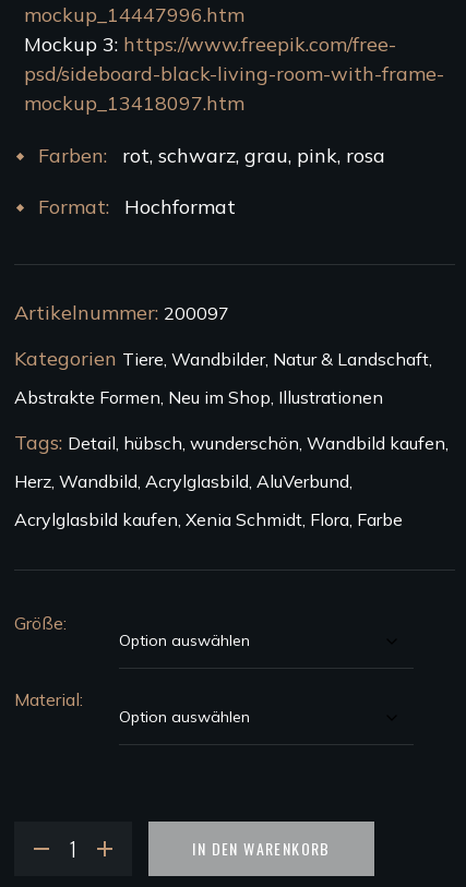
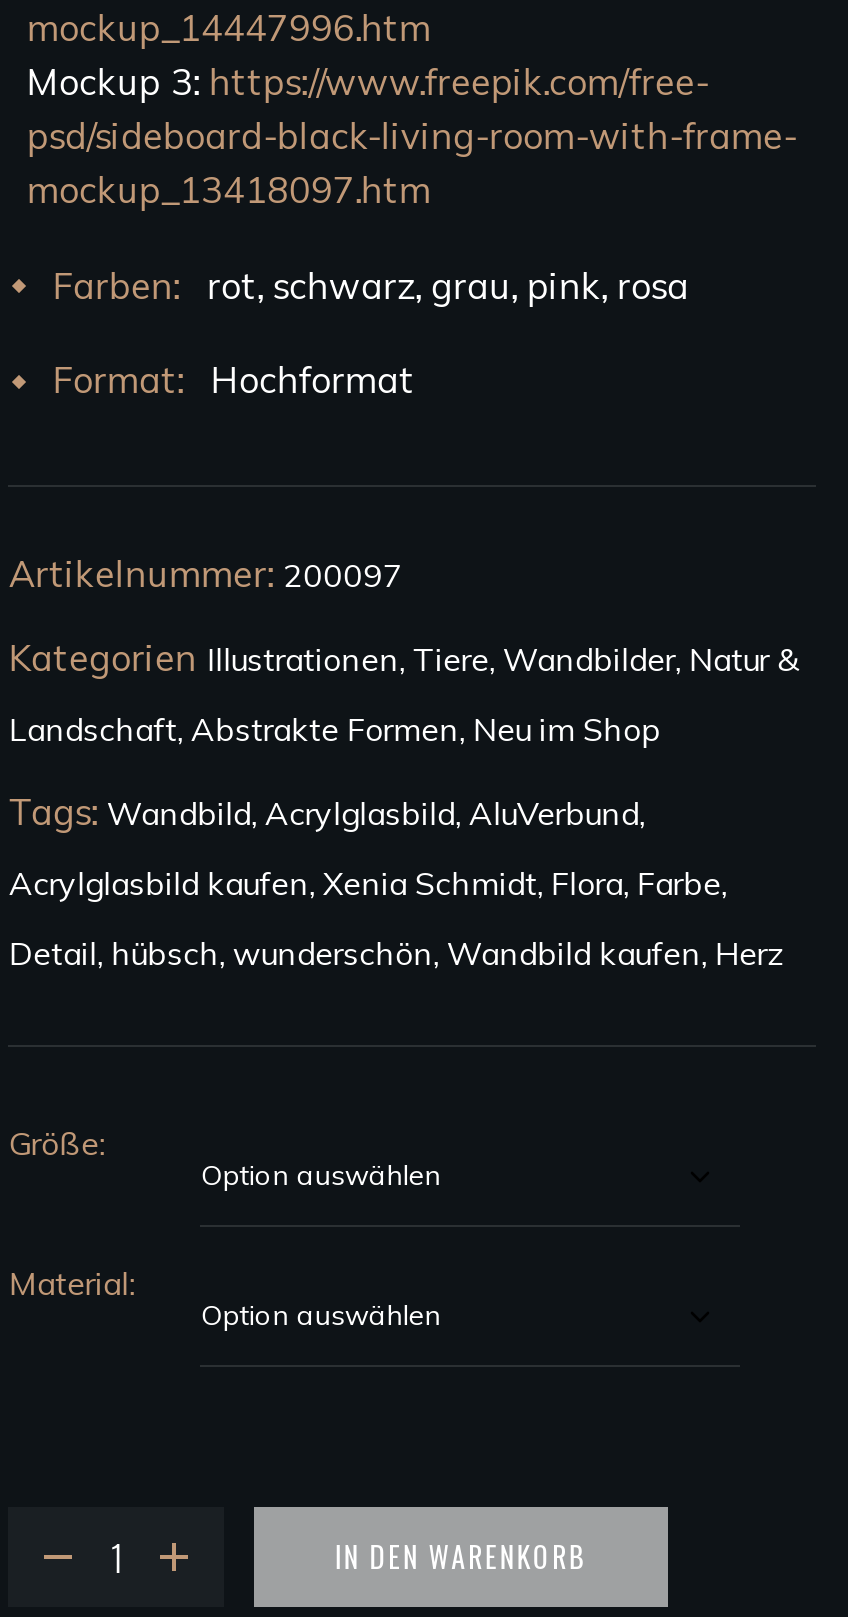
- Kategorien Tiere, Wandbilder, Natur & Landschaft,
+ Kategorien Illustrationen, Tiere, Wandbilder, Natur &

- Abstrakte Formen, Neu im Shop, Illustrationen
+ Landschaft, Abstrakte Formen, Neu im Shop

- Tags: Detail, hübsch, wunderschön, Wandbild kaufen,
+ Tags: Wandbild, Acrylglasbild, AluVerbund,

- Herz, Wandbild, Acrylglasbild, AluVerbund,
+ Acrylglasbild kaufen, Xenia Schmidt, Flora, Farbe,

- Acrylglasbild kaufen, Xenia Schmidt, Flora, Farbe
+ Detail, hübsch, wunderschön, Wandbild kaufen, Herz
